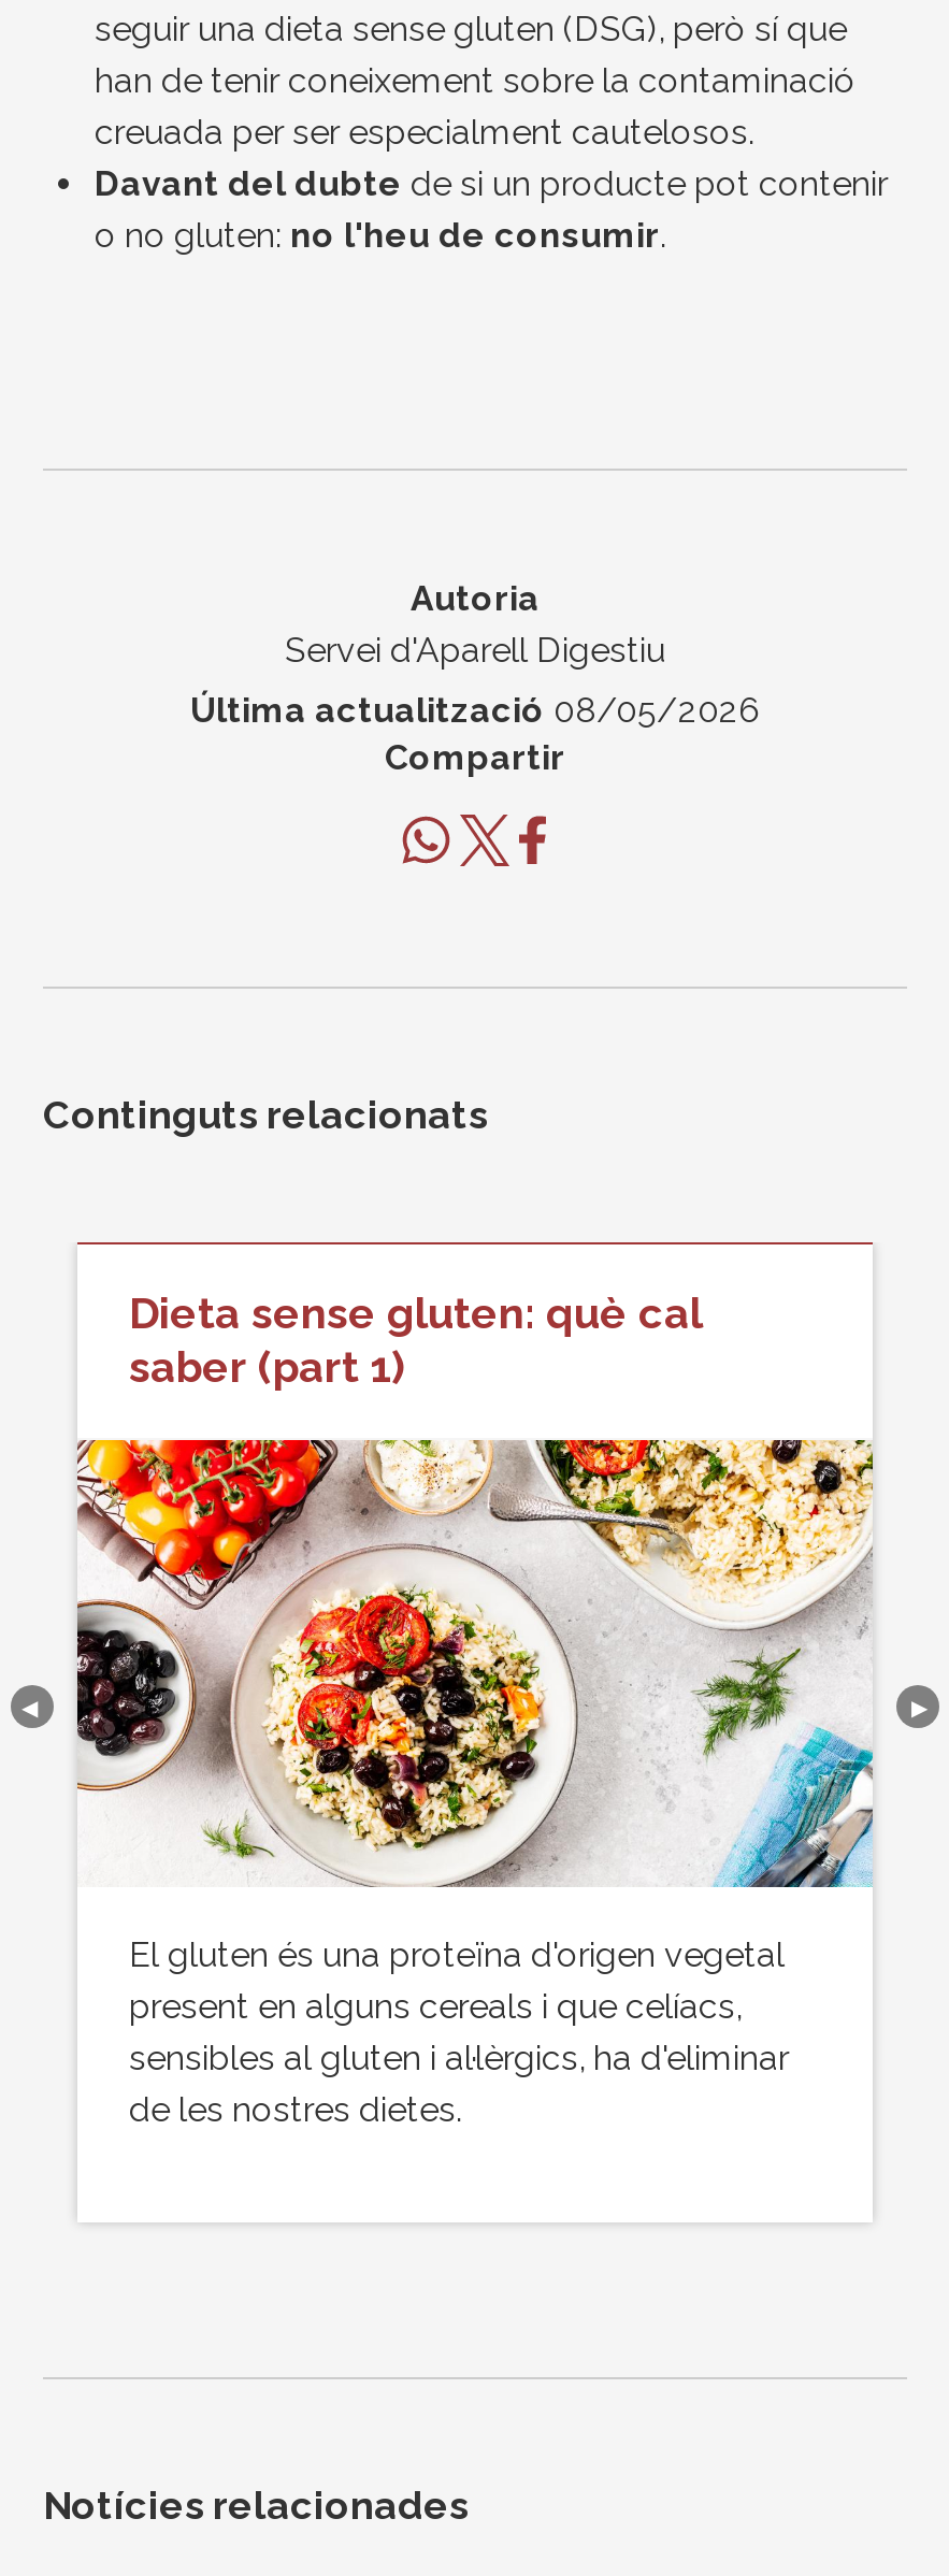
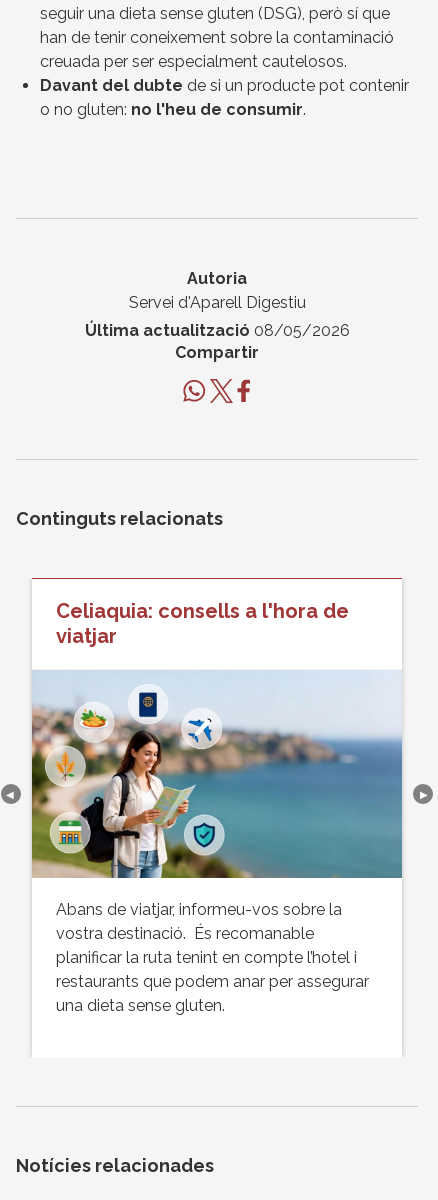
- Dieta sense gluten: què cal
- saber (part 1)
+ Celiaquia: consells a l'hora de
+ viatjar

- [image]
- El gluten és una proteïna d'origen vegetal
- present en alguns cereals i que celíacs,
- sensibles al gluten i al·lèrgics, ha d'eliminar
- de les nostres dietes.
+ [image]
+ Abans de viatjar, informeu-vos sobre la
+ vostra destinació. És recomanable
+ planificar la ruta tenint en compte l’hotel i
+ restaurants que podem anar per assegurar
+ una dieta sense gluten.
